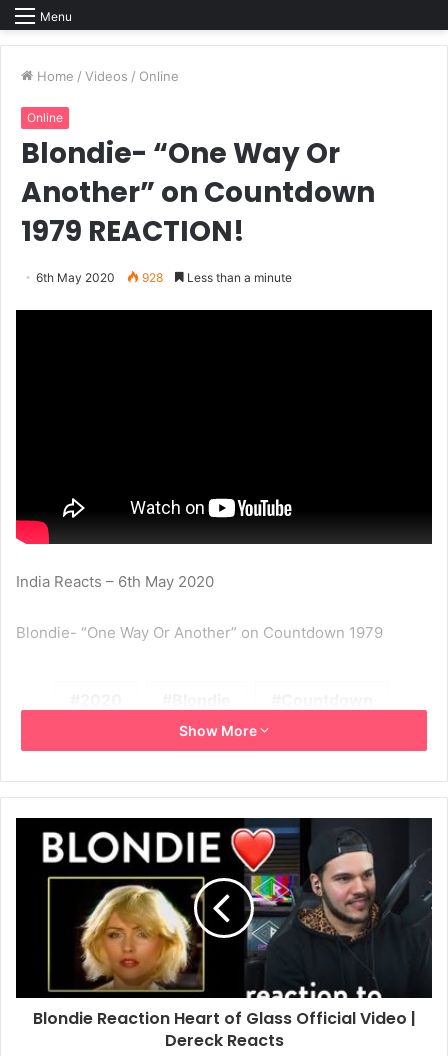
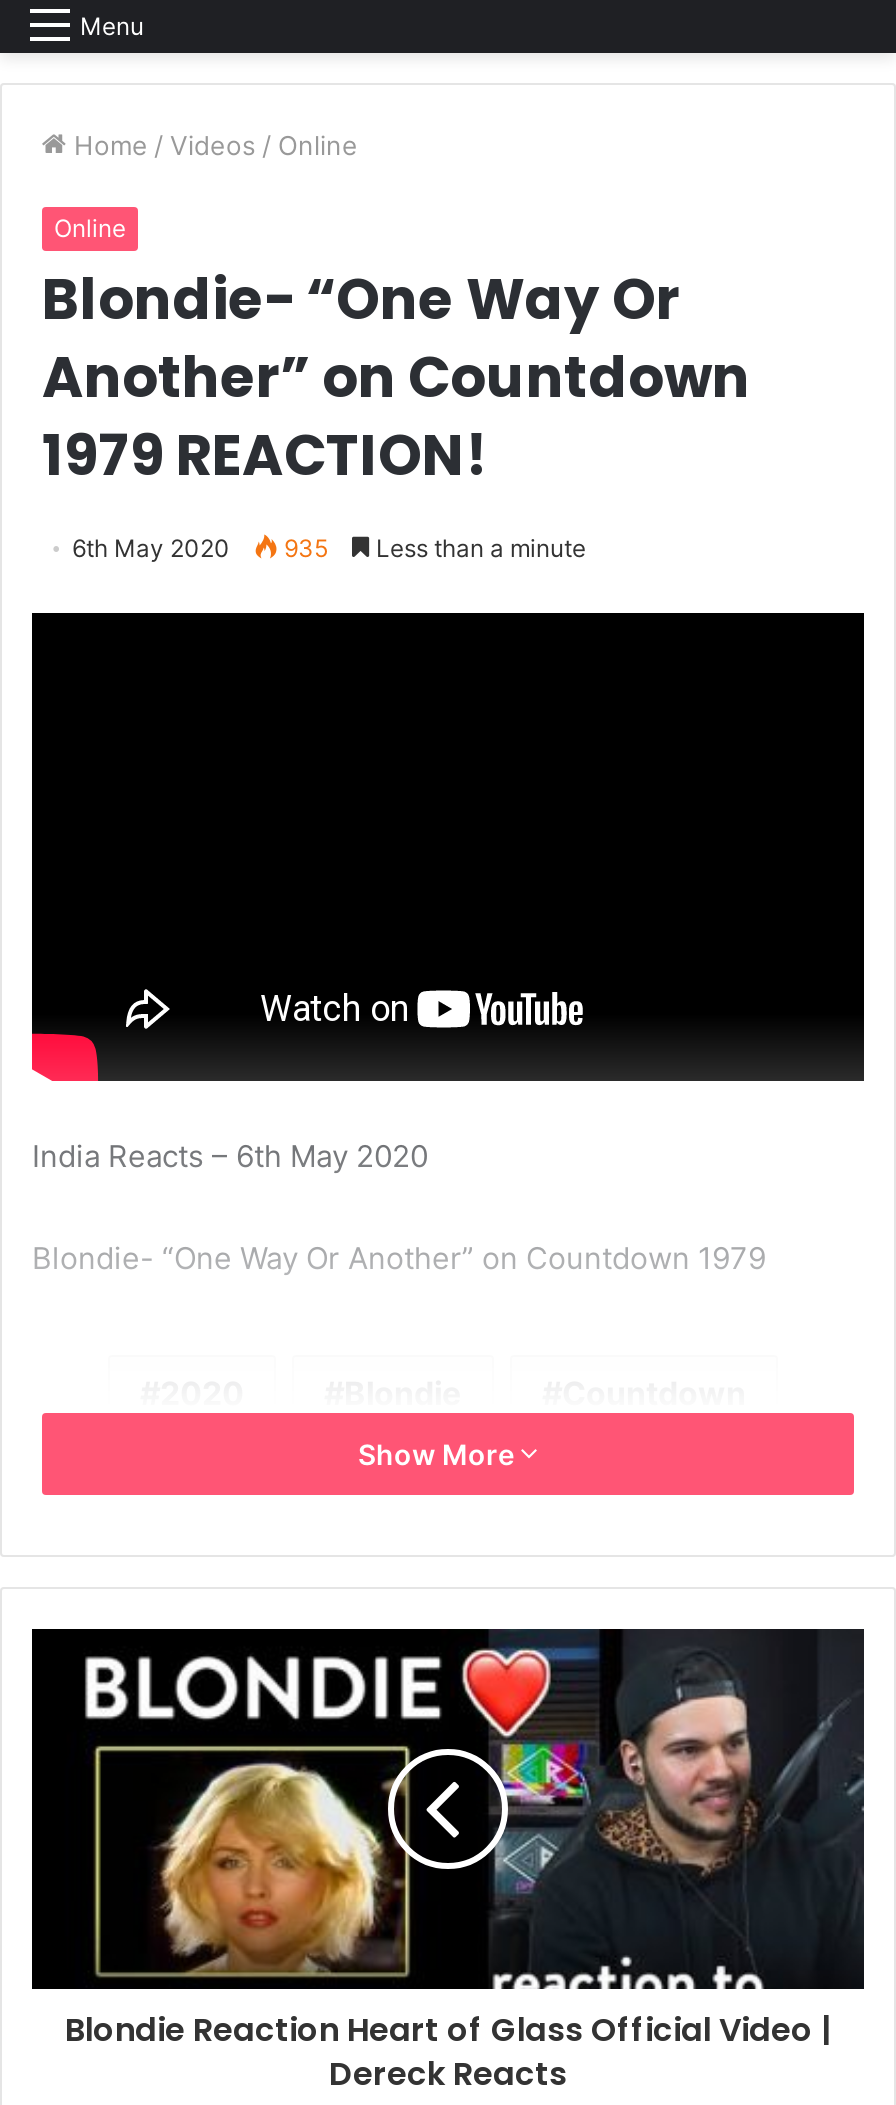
- 6th May 2020 928 Less than a minute
+ 6th May 2020 935 Less than a minute
